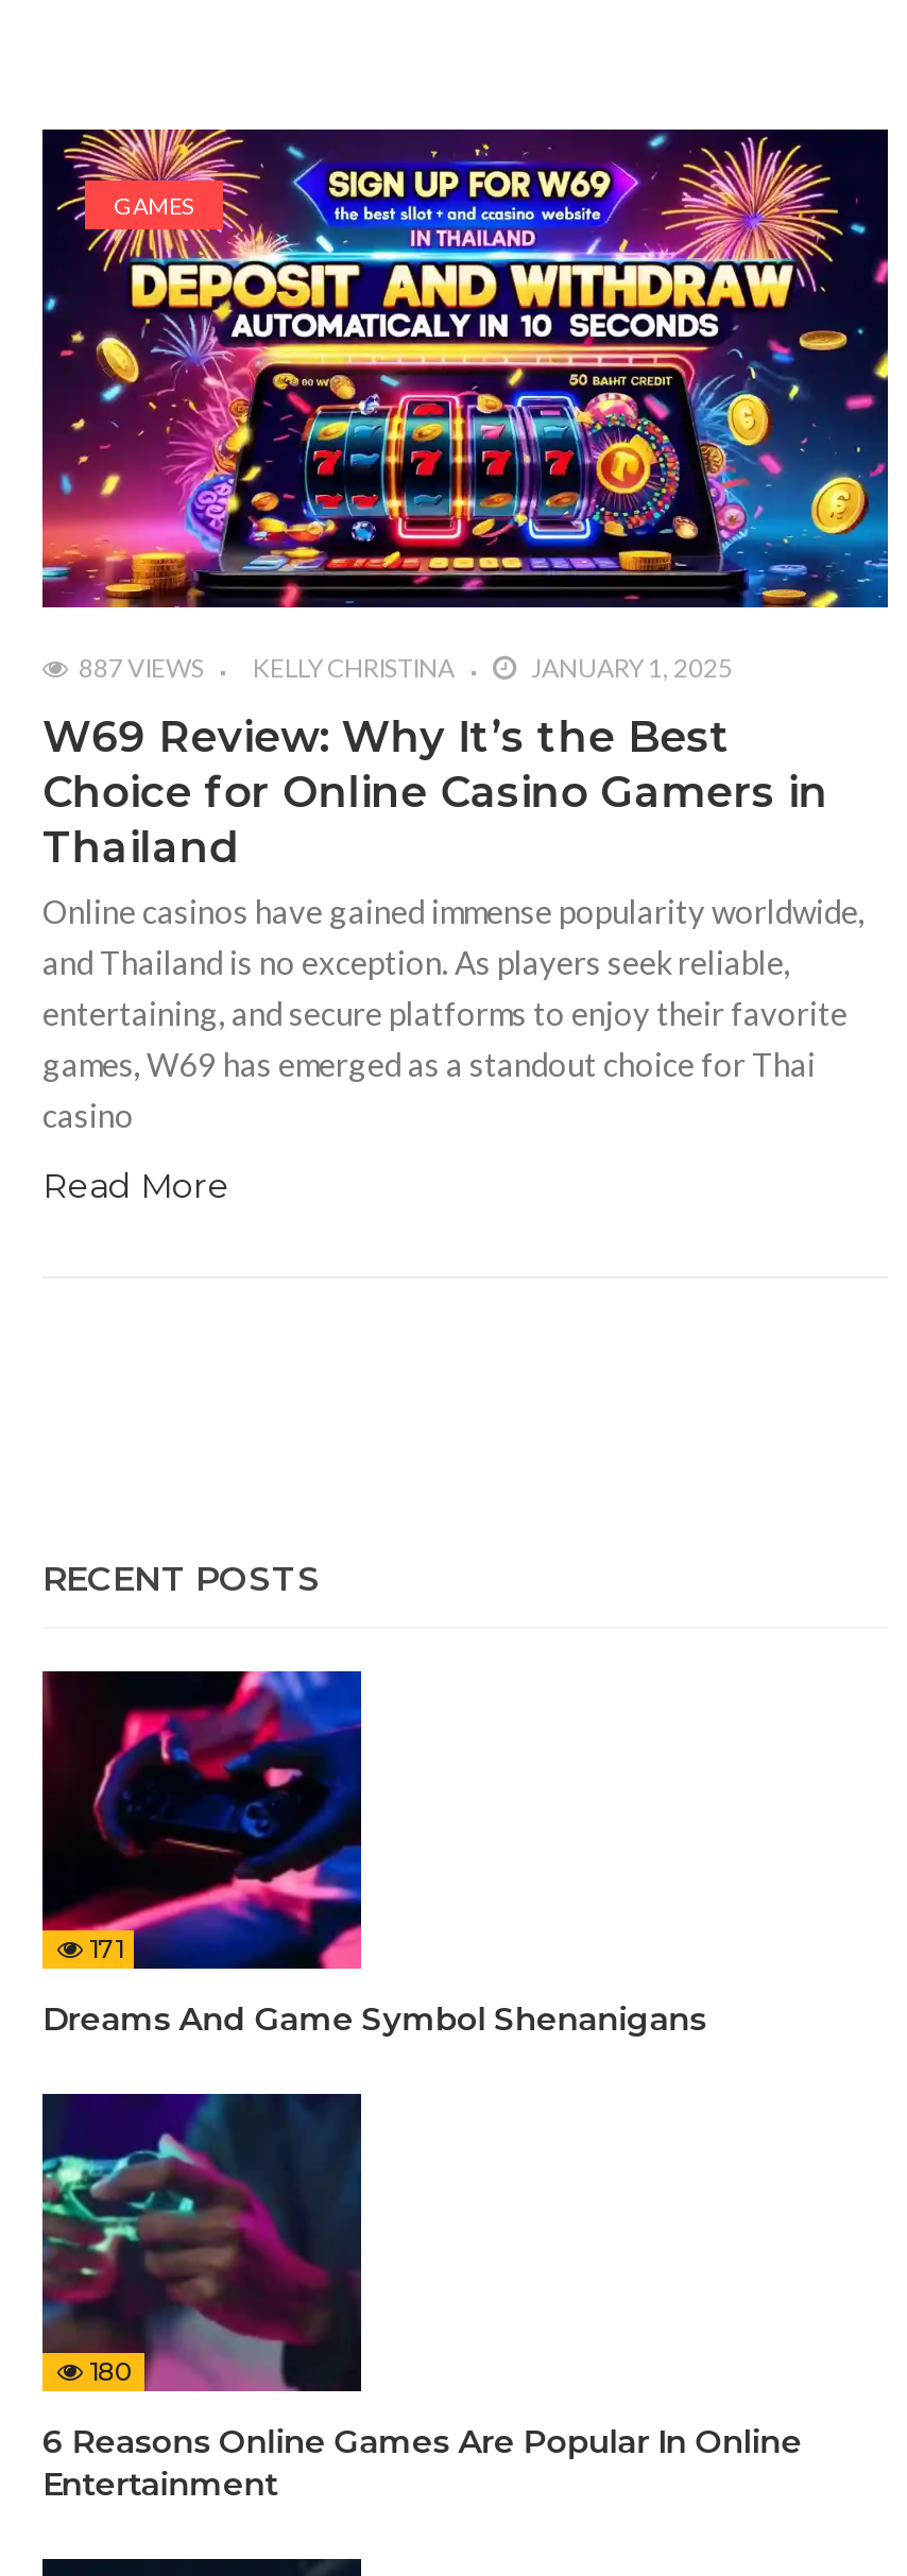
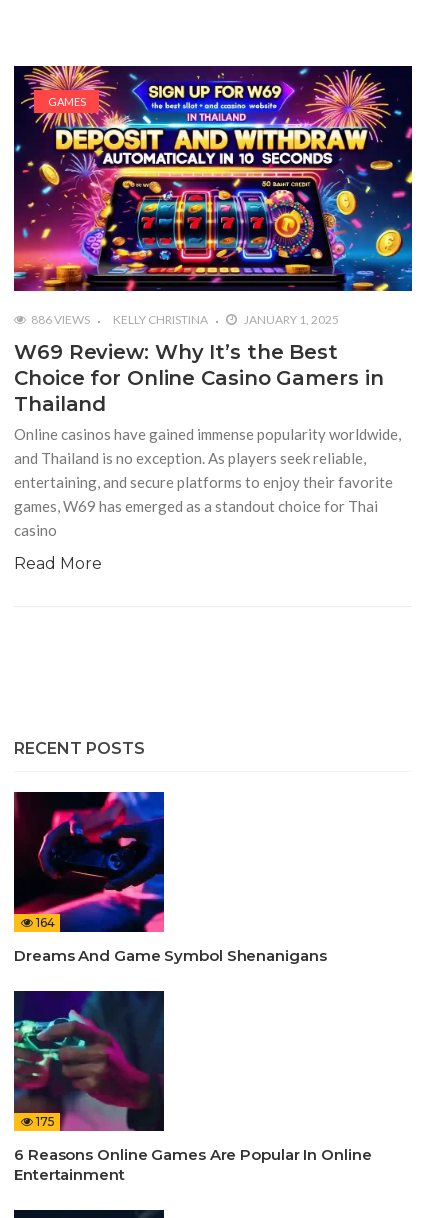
- 887 VIEWS KELLY CHRISTINA
+ 886 VIEWS KELLY CHRISTINA

- 171
+ 164

- 180
+ 175
